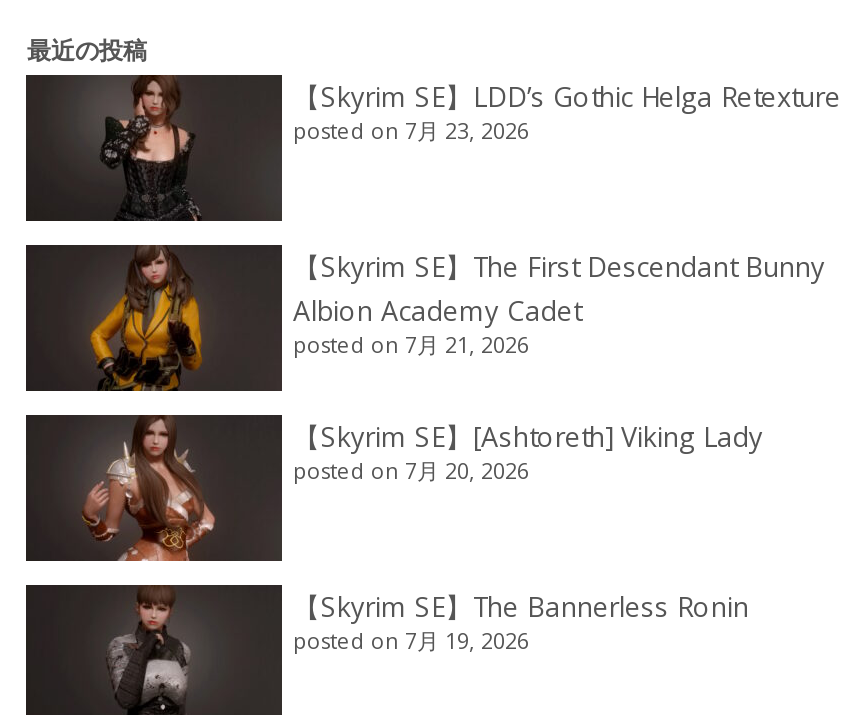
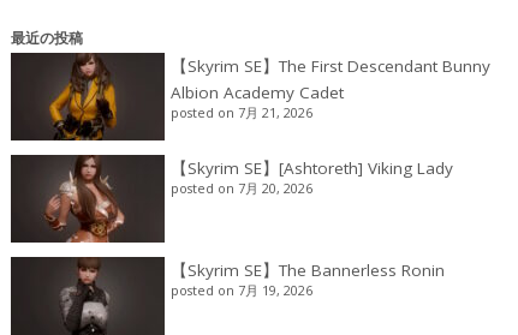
- [image]

- 【Skyrim SE】LDD’s Gothic Helga Retexture
- posted on 7月 23, 2026
